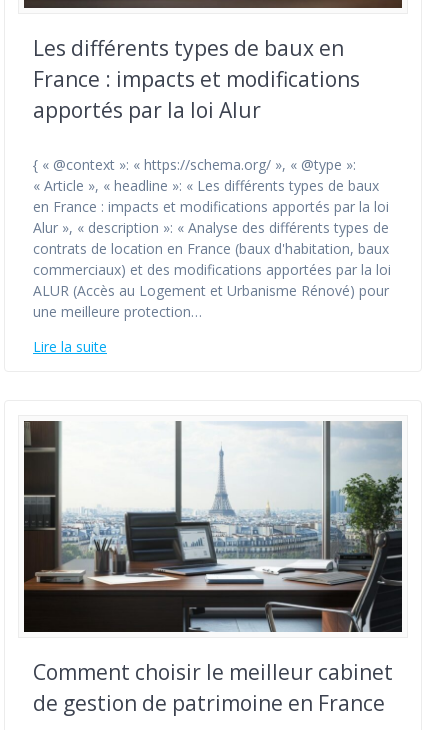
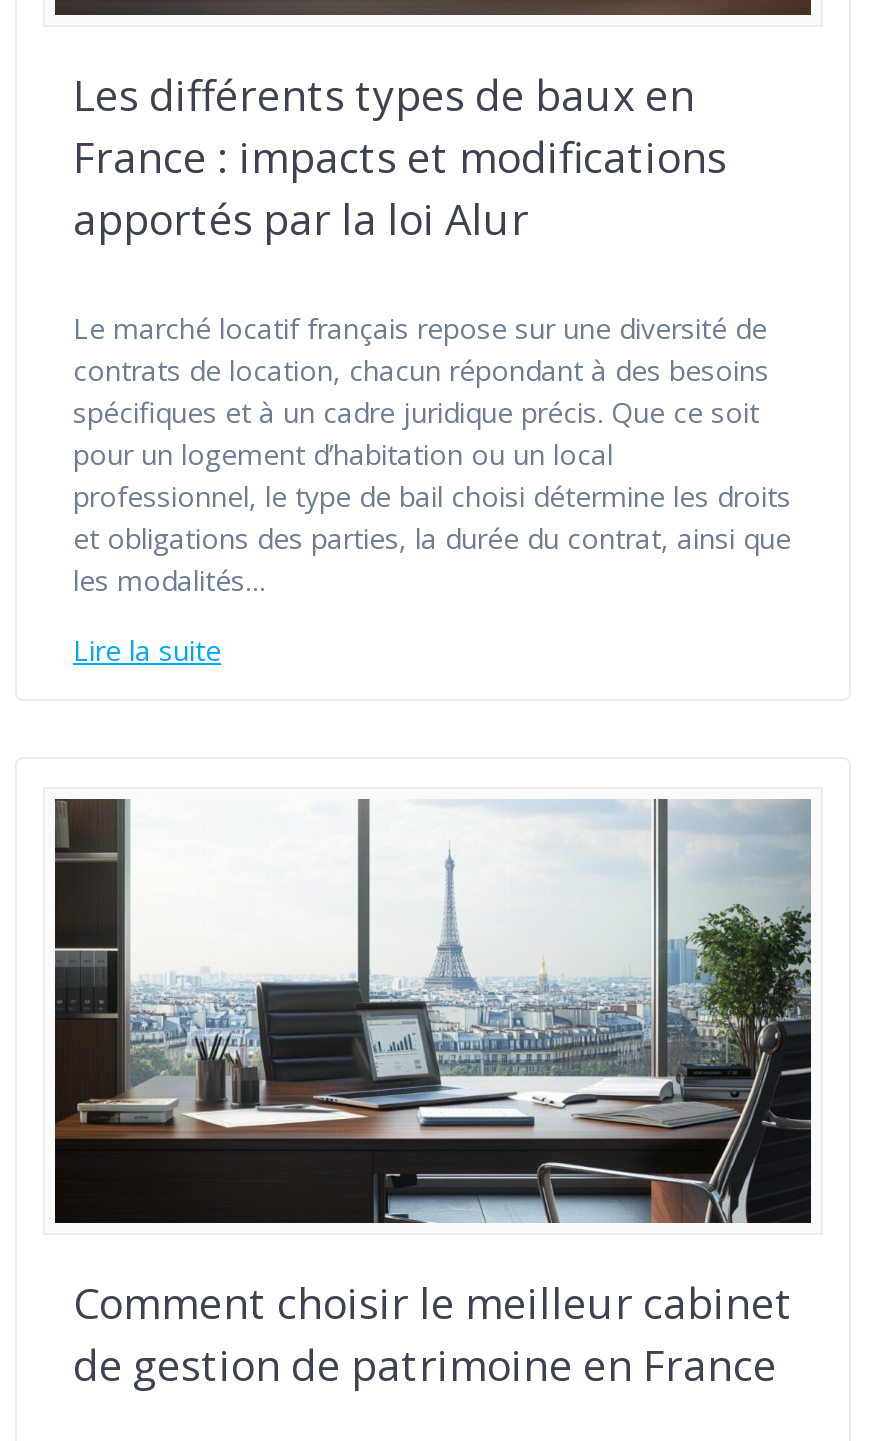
- { « @context »: « https://schema.org/ », « @type »:
- « Article », « headline »: « Les différents types de baux
- en France : impacts et modifications apportés par la loi
- Alur », « description »: « Analyse des différents types de
- contrats de location en France (baux d'habitation, baux
- commerciaux) et des modifications apportées par la loi
- ALUR (Accès au Logement et Urbanisme Rénové) pour
- une meilleure protection…
+ Le marché locatif français repose sur une diversité de
+ contrats de location, chacun répondant à des besoins
+ spécifiques et à un cadre juridique précis. Que ce soit
+ pour un logement d’habitation ou un local
+ professionnel, le type de bail choisi détermine les droits
+ et obligations des parties, la durée du contrat, ainsi que
+ les modalités…
